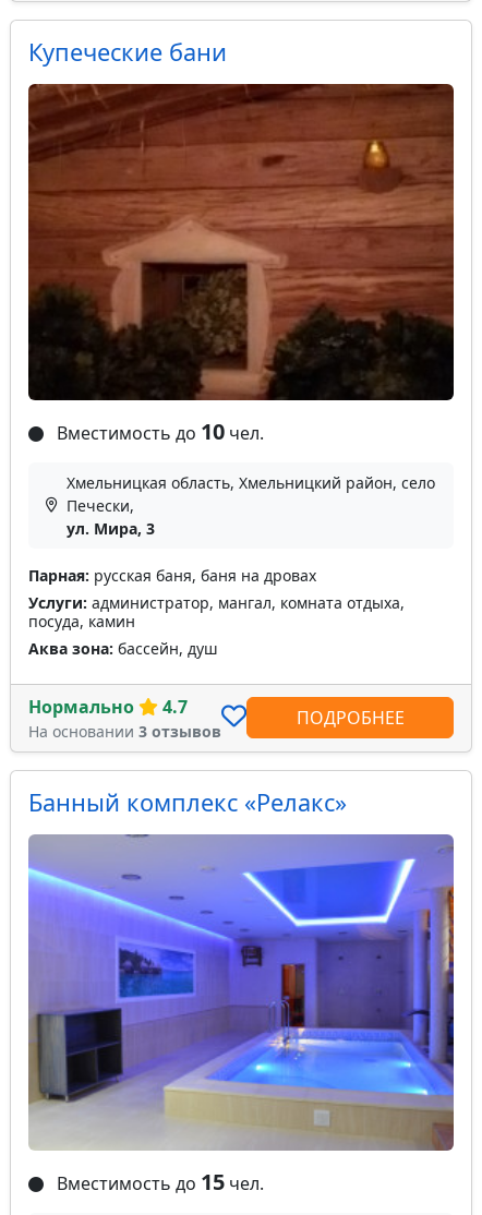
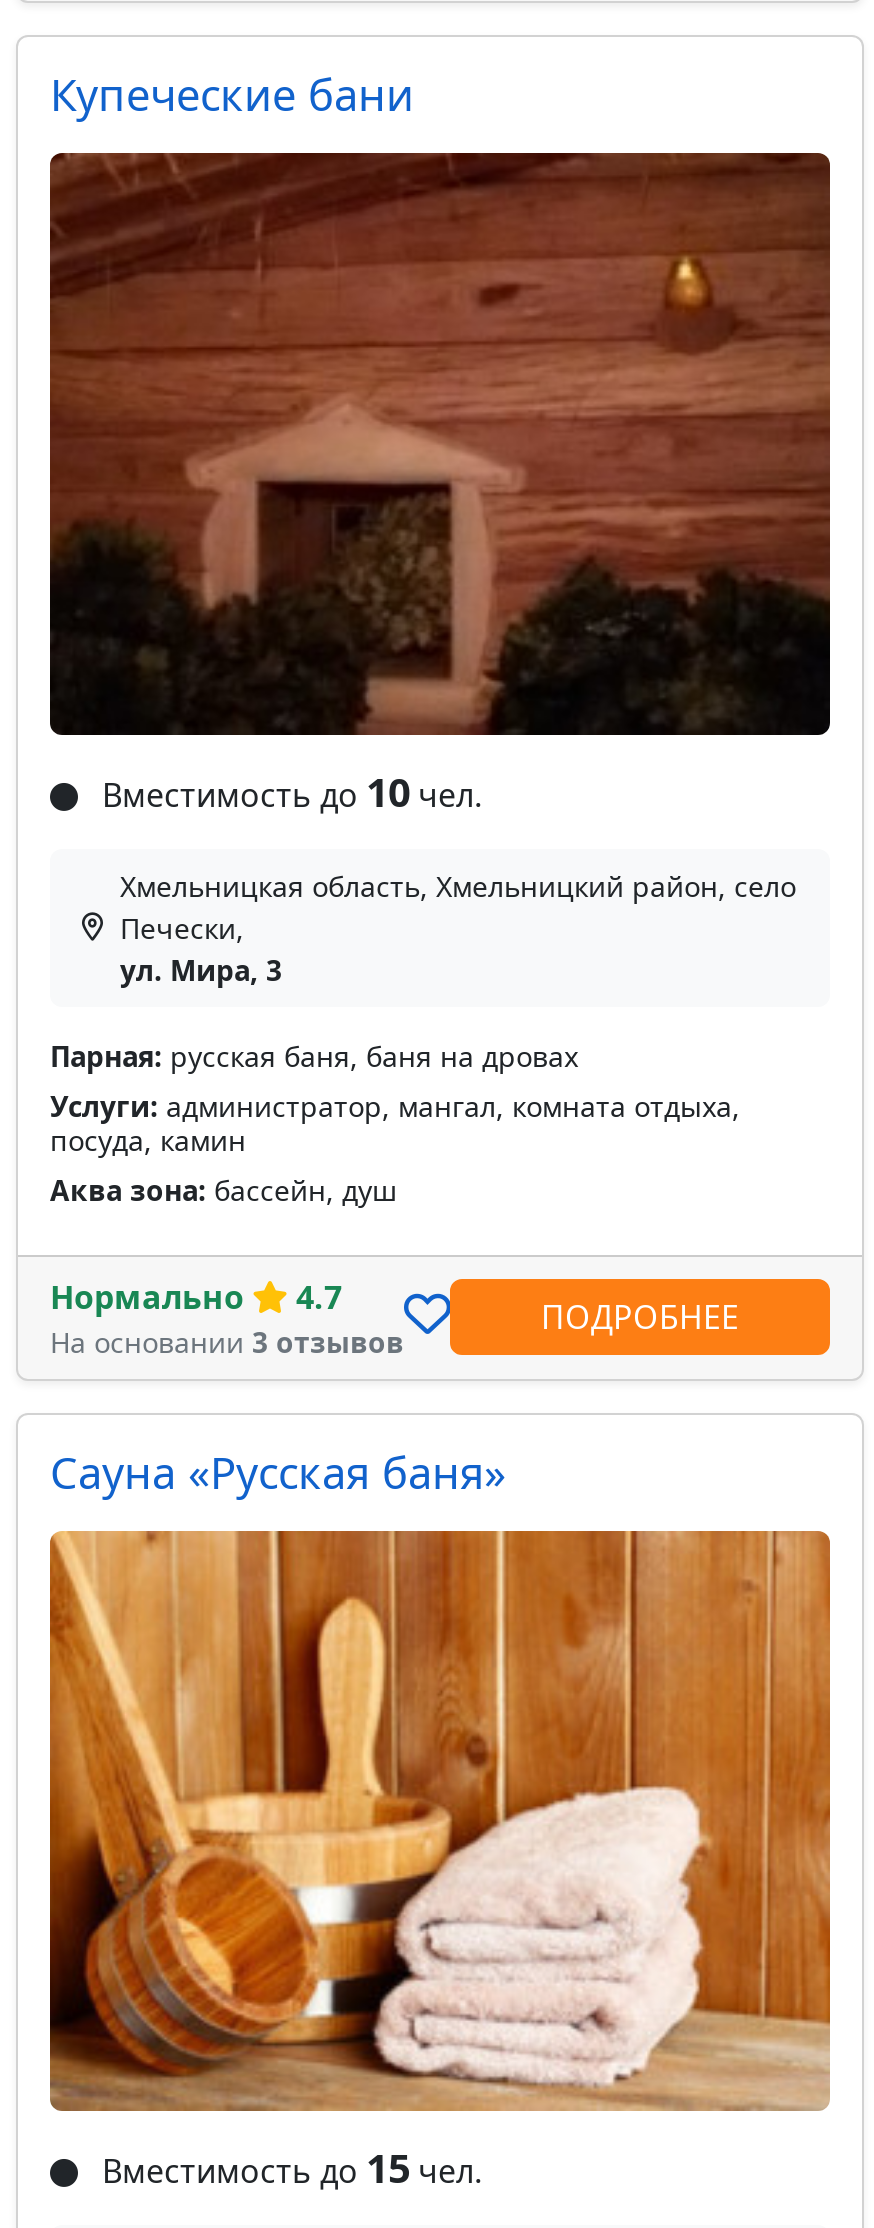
- Банный комплекс «Релакс»
+ Сауна «Русская баня»

- [image]
+ [image]
